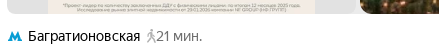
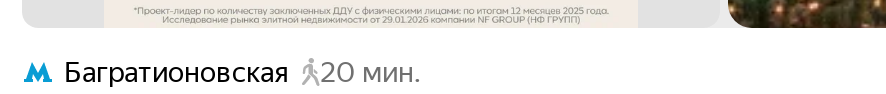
- Багратионовская 21 мин.
+ Багратионовская 20 мин.
